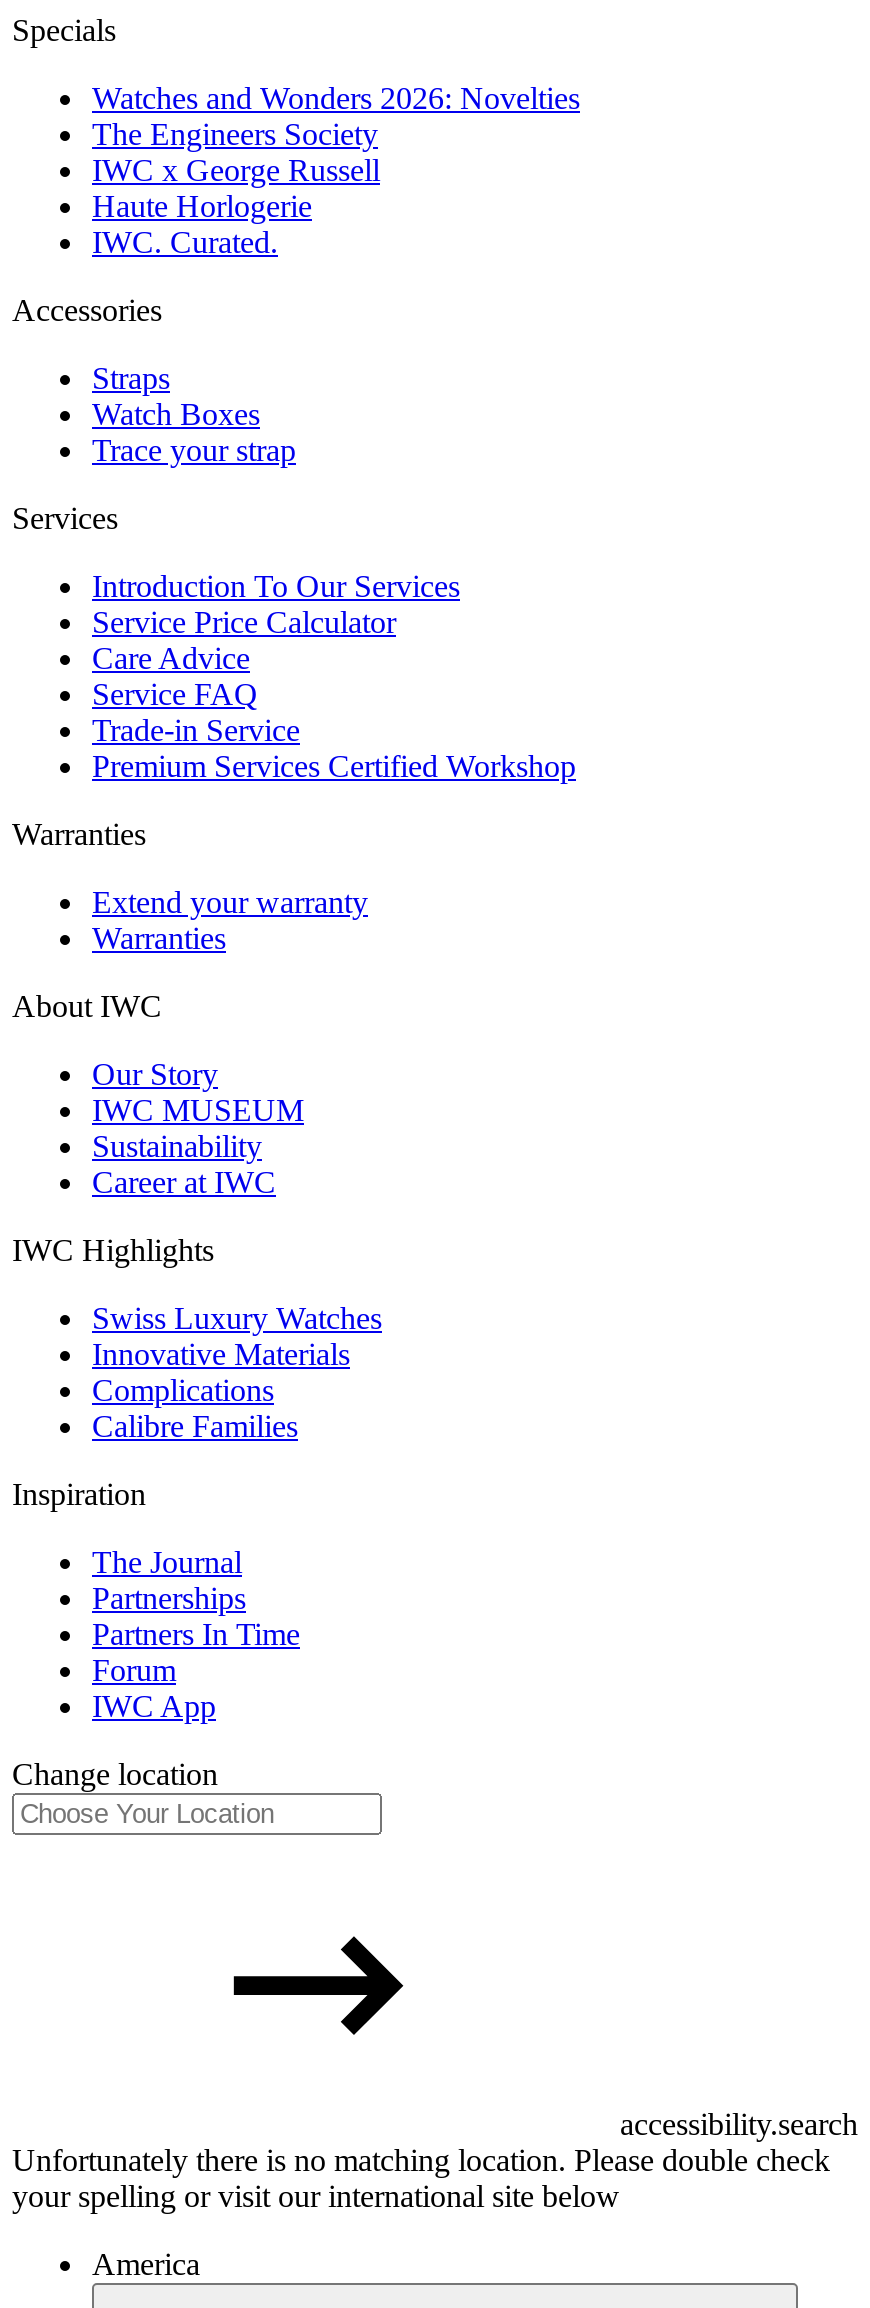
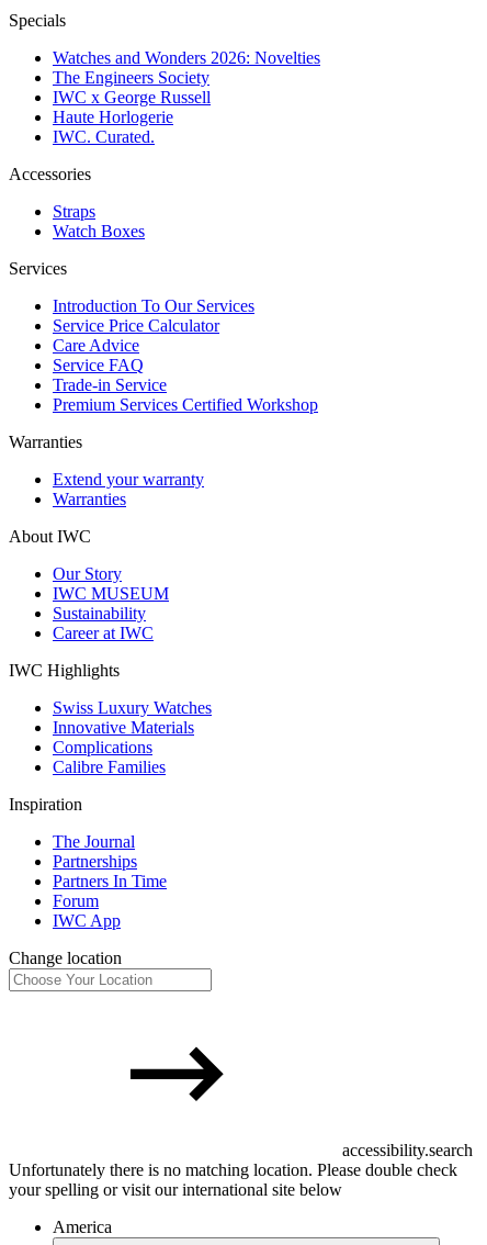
- Trace your strap
